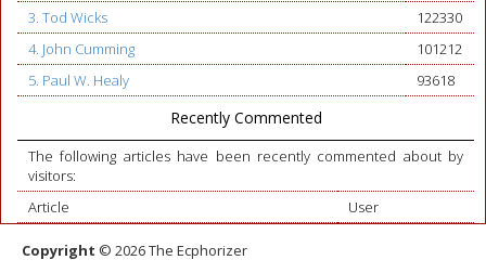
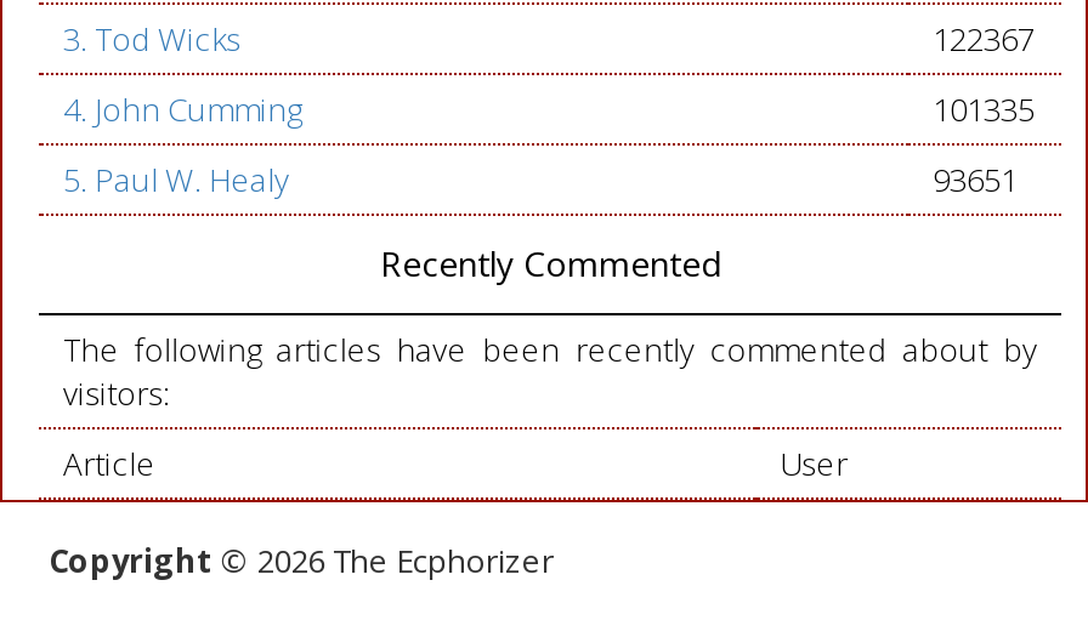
- 122330
+ 122367

- 101212
+ 101335

- 93618
+ 93651
